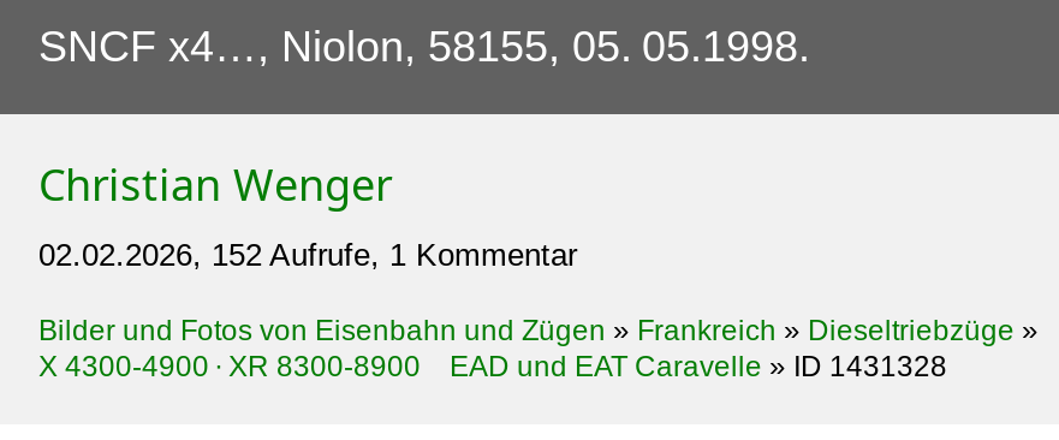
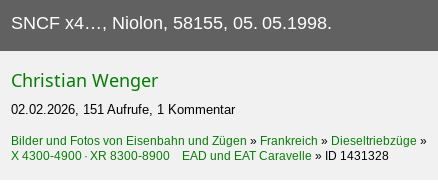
- 02.02.2026, 152 Aufrufe, 1 Kommentar
+ 02.02.2026, 151 Aufrufe, 1 Kommentar
